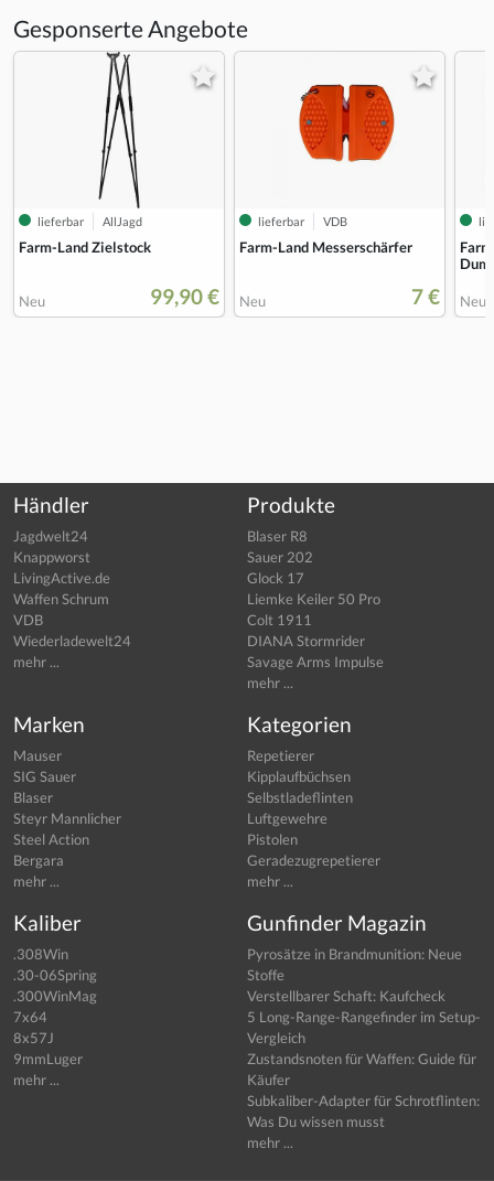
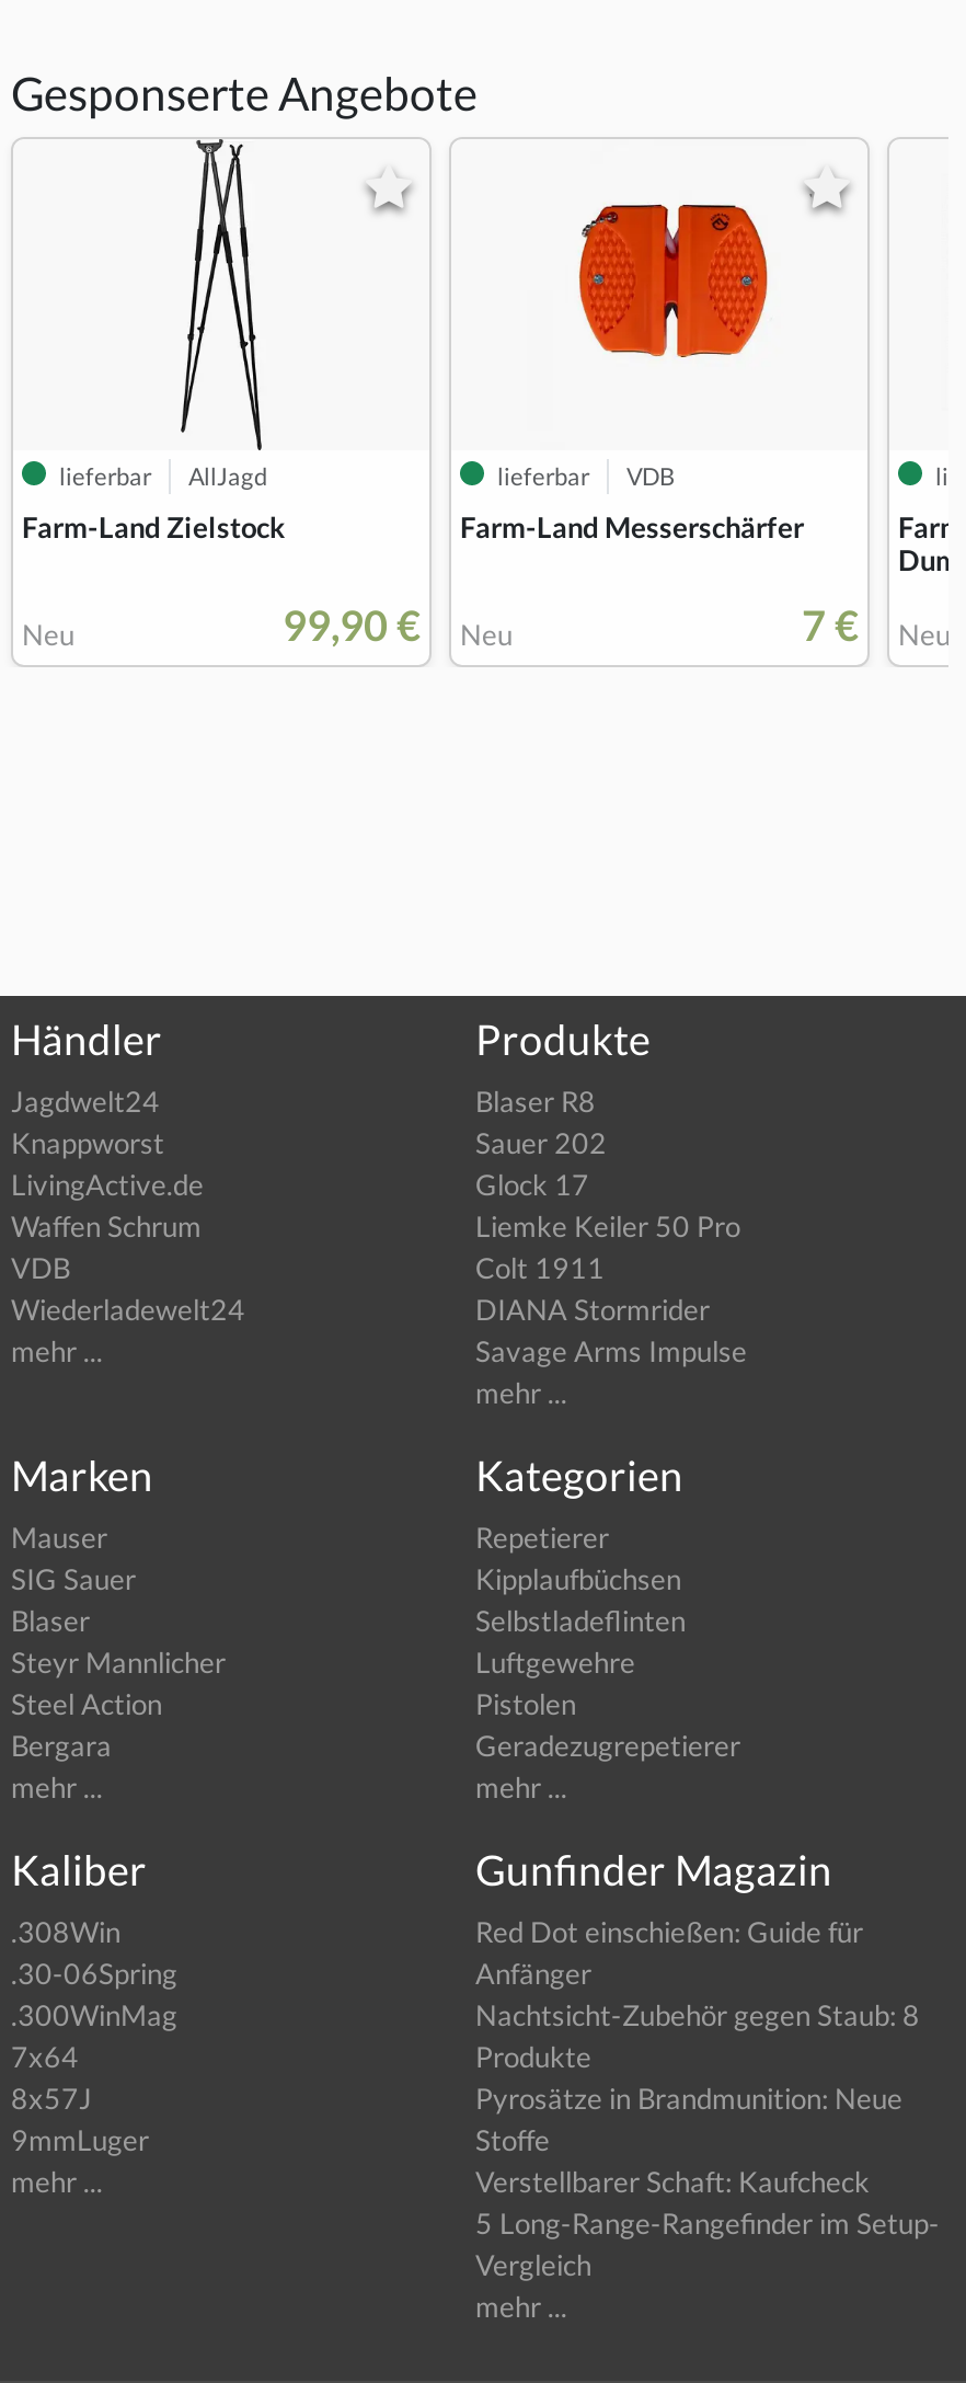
moved down: Pyrosätze in Brandmunition: Neue | Stoffe | Verstellbarer Schaft: Kaufcheck | 5 Long-Range-Rangefinder im Setup- | Vergleich

+ Red Dot einschießen: Guide für
+ Anfänger
+ Nachtsicht-Zubehör gegen Staub: 8
+ Produkte

- Zustandsnoten für Waffen: Guide für
- Käufer
- Subkaliber-Adapter für Schrotflinten:
- Was Du wissen musst
